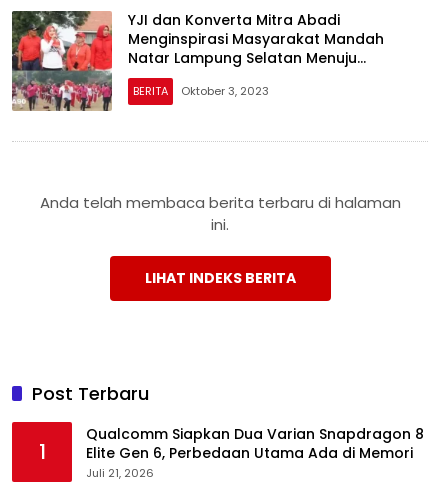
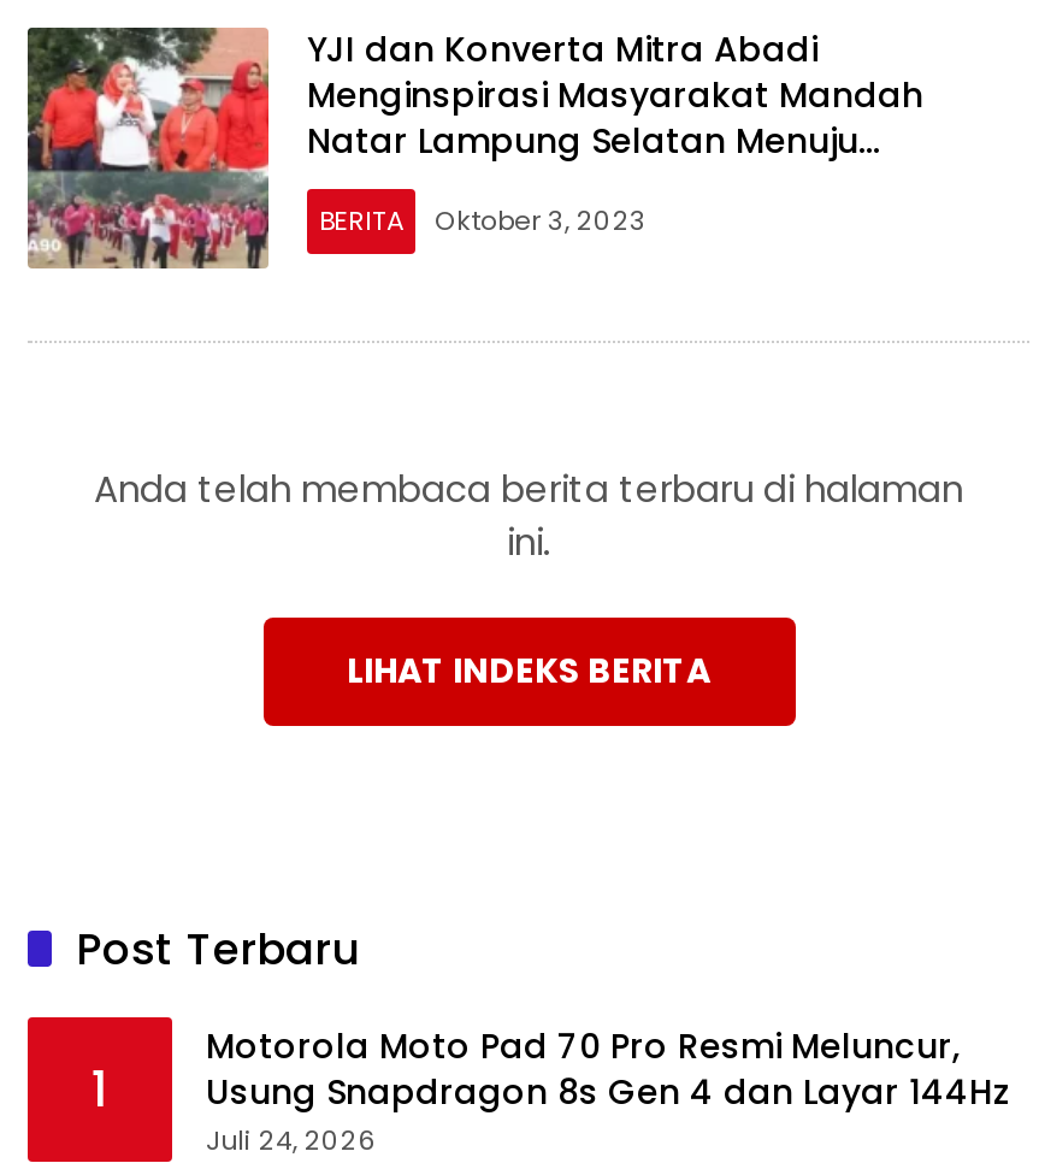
- Qualcomm Siapkan Dua Varian Snapdragon 8
- Elite Gen 6, Perbedaan Utama Ada di Memori
- Juli 21, 2026
+ Motorola Moto Pad 70 Pro Resmi Meluncur,
+ Usung Snapdragon 8s Gen 4 dan Layar 144Hz
+ Juli 24, 2026
